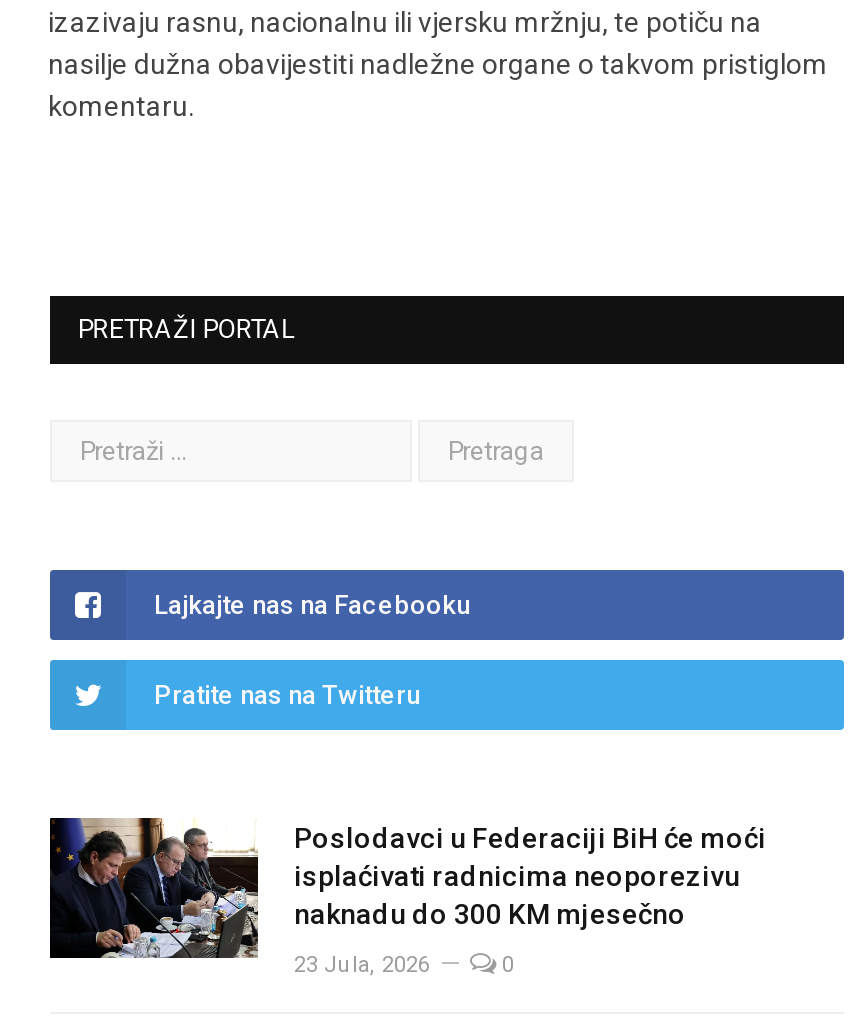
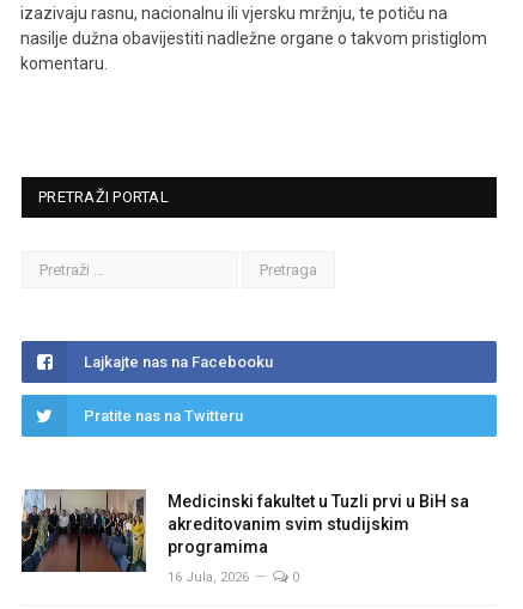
- [image]
- Poslodavci u Federaciji BiH će moći
- isplaćivati radnicima neoporezivu
- naknadu do 300 KM mjesečno
+ [image]
+ Medicinski fakultet u Tuzli prvi u BiH sa
+ akreditovanim svim studijskim
+ programima

- 23 Jula, 2026
+ 16 Jula, 2026
